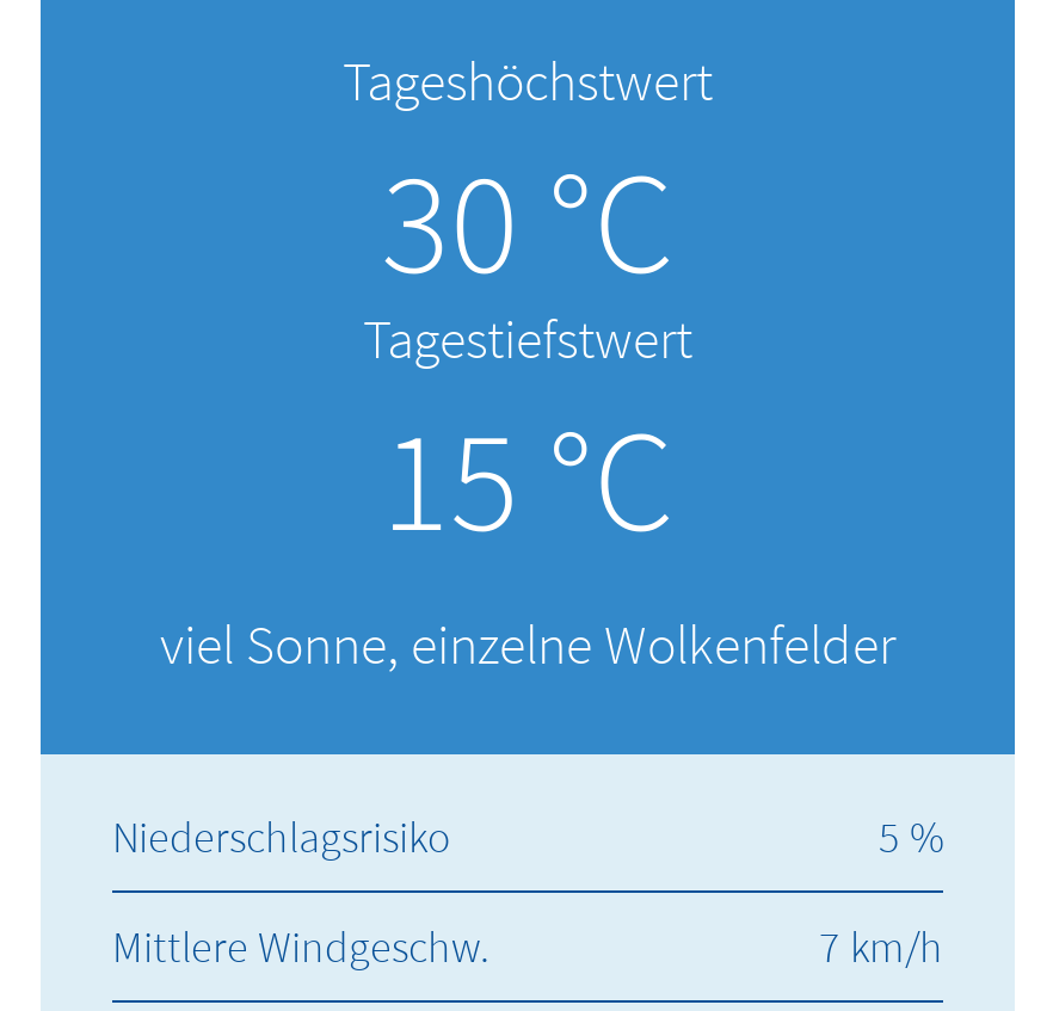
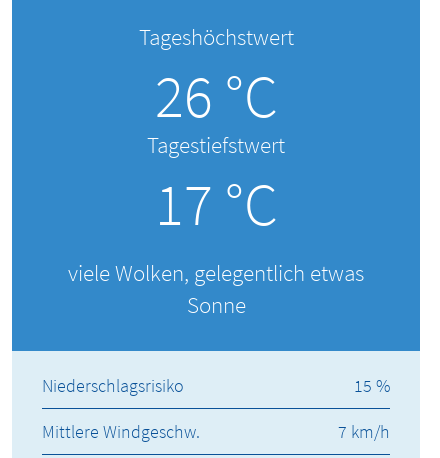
- 30 °C
+ 26 °C

- 15 °C
- viel Sonne, einzelne Wolkenfelder
+ 17 °C
+ viele Wolken, gelegentlich etwas
+ Sonne

- 5 %
+ 15 %
